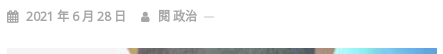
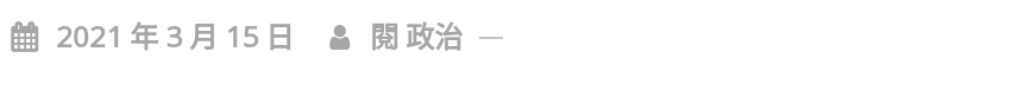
- 2021 年 6 月 28 日 閱 政治
+ 2021 年 3 月 15 日 閱 政治
